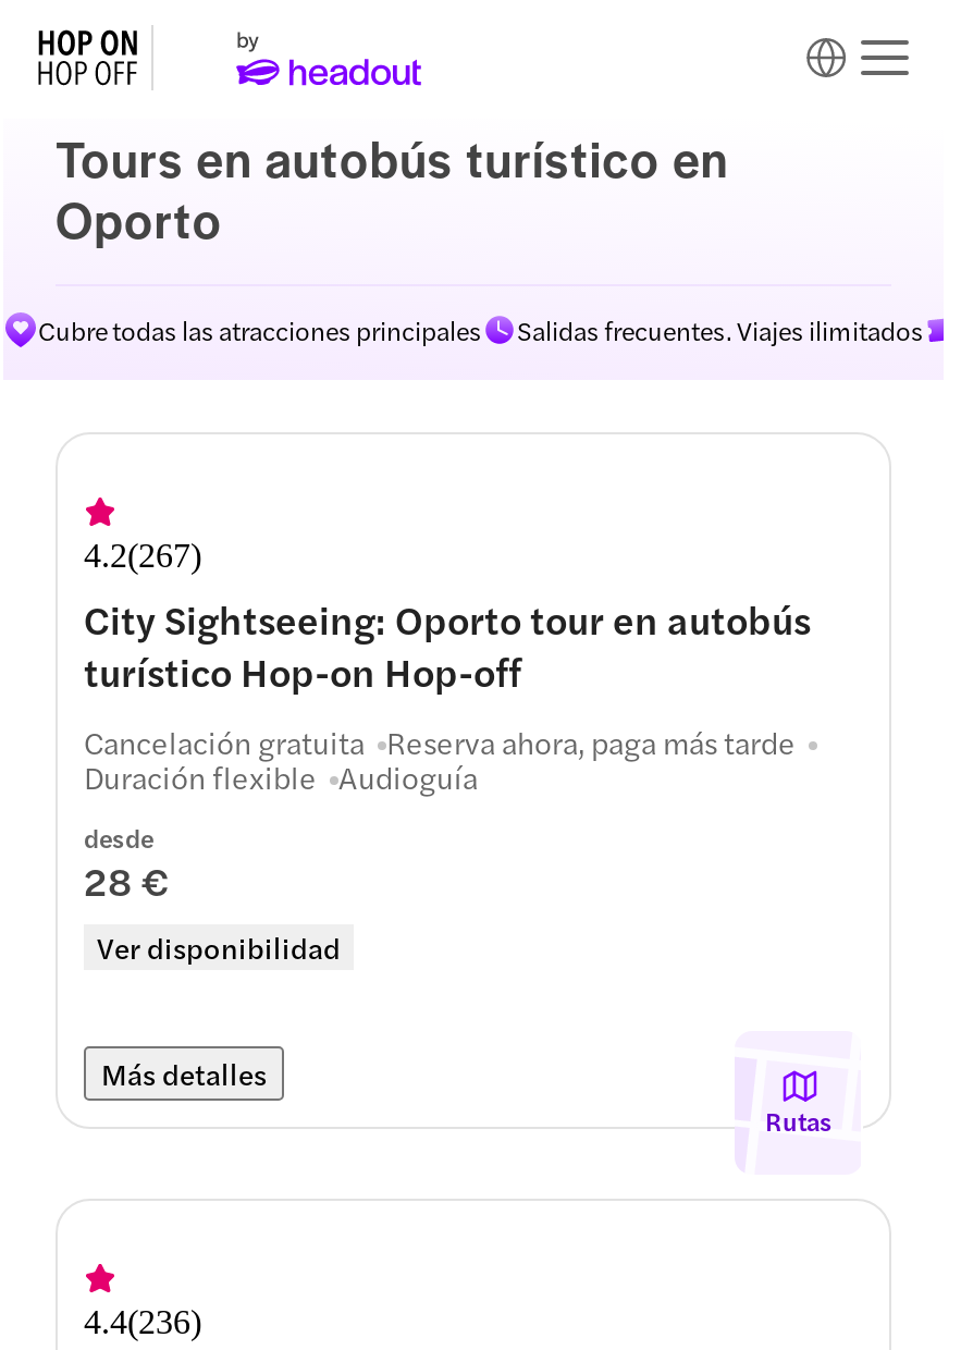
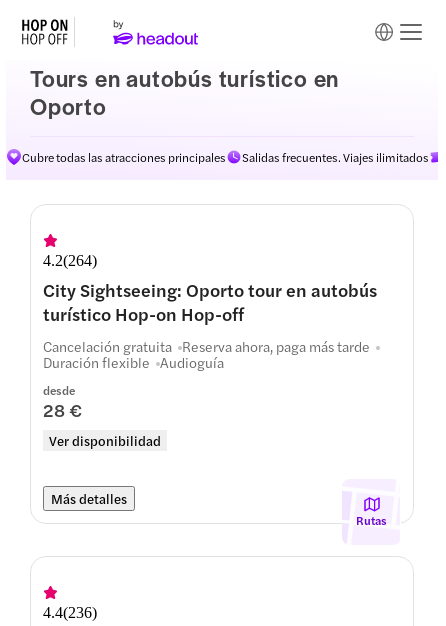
- 4.2(267)
+ 4.2(264)
